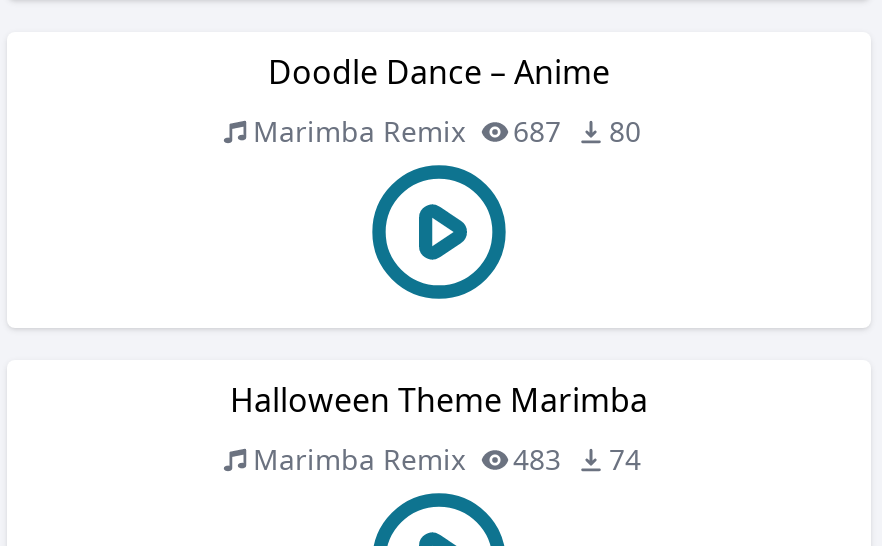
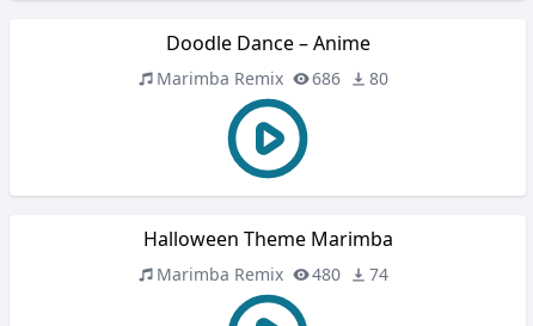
- Marimba Remix 687 80
+ Marimba Remix 686 80

- Marimba Remix 483 74
+ Marimba Remix 480 74
